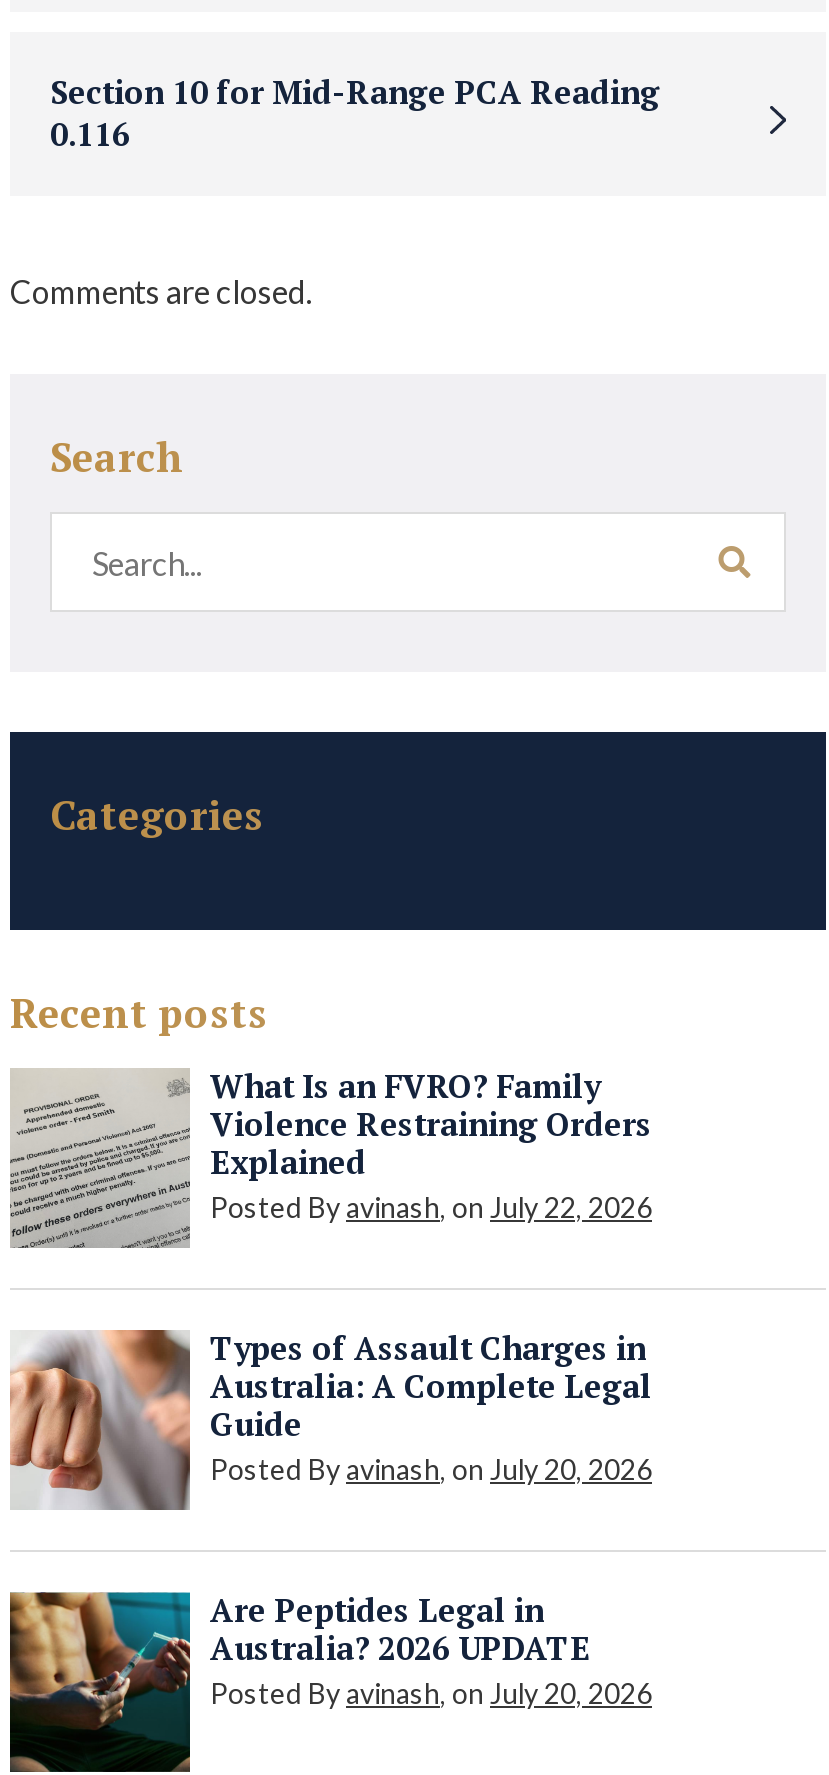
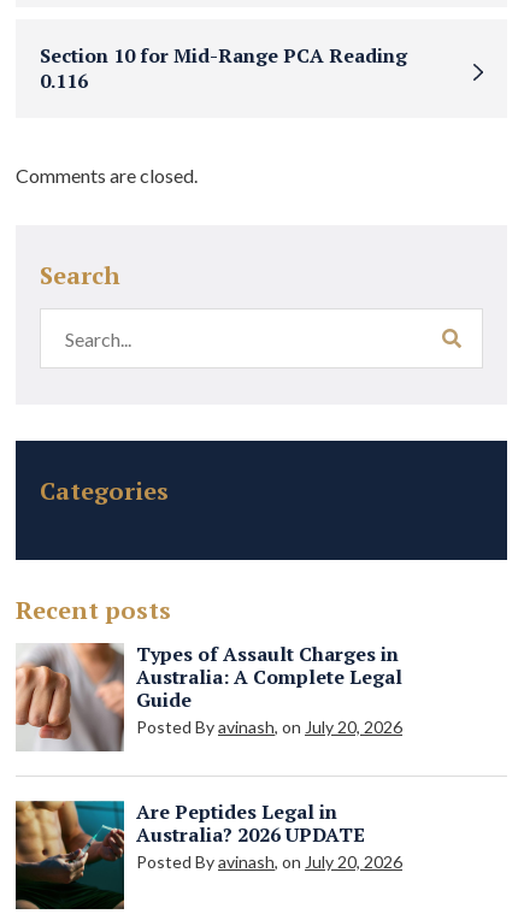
- [image]
- What Is an FVRO? Family
- Violence Restraining Orders
- Explained
- Posted By avinash, on July 22, 2026
